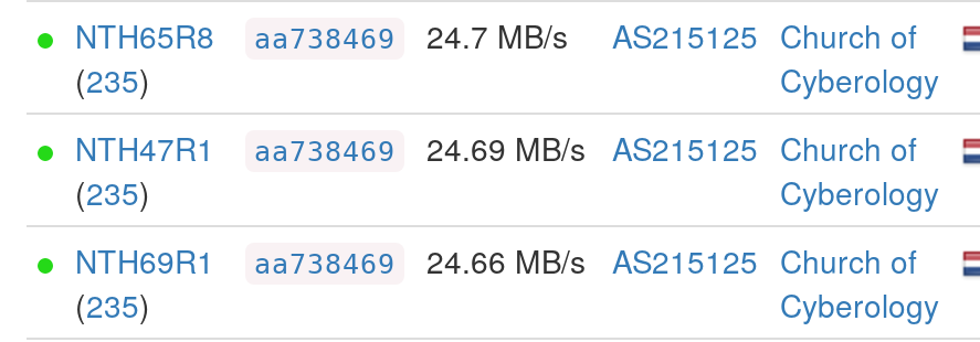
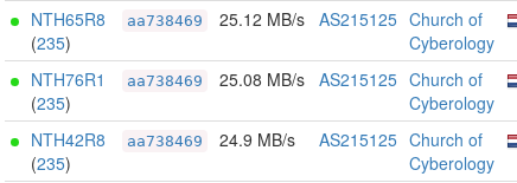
- 24.7 MB/s
- AS215125 Church of
+ 25.12 MB/s AS215125 Church of

- NTH47R1
+ NTH76R1

- 24.69 MB/s AS215125 Church of
+ 25.08 MB/s AS215125 Church of

- NTH69R1
+ NTH42R8

- 24.66 MB/s AS215125 Church of
+ 24.9 MB/s
+ AS215125 Church of
